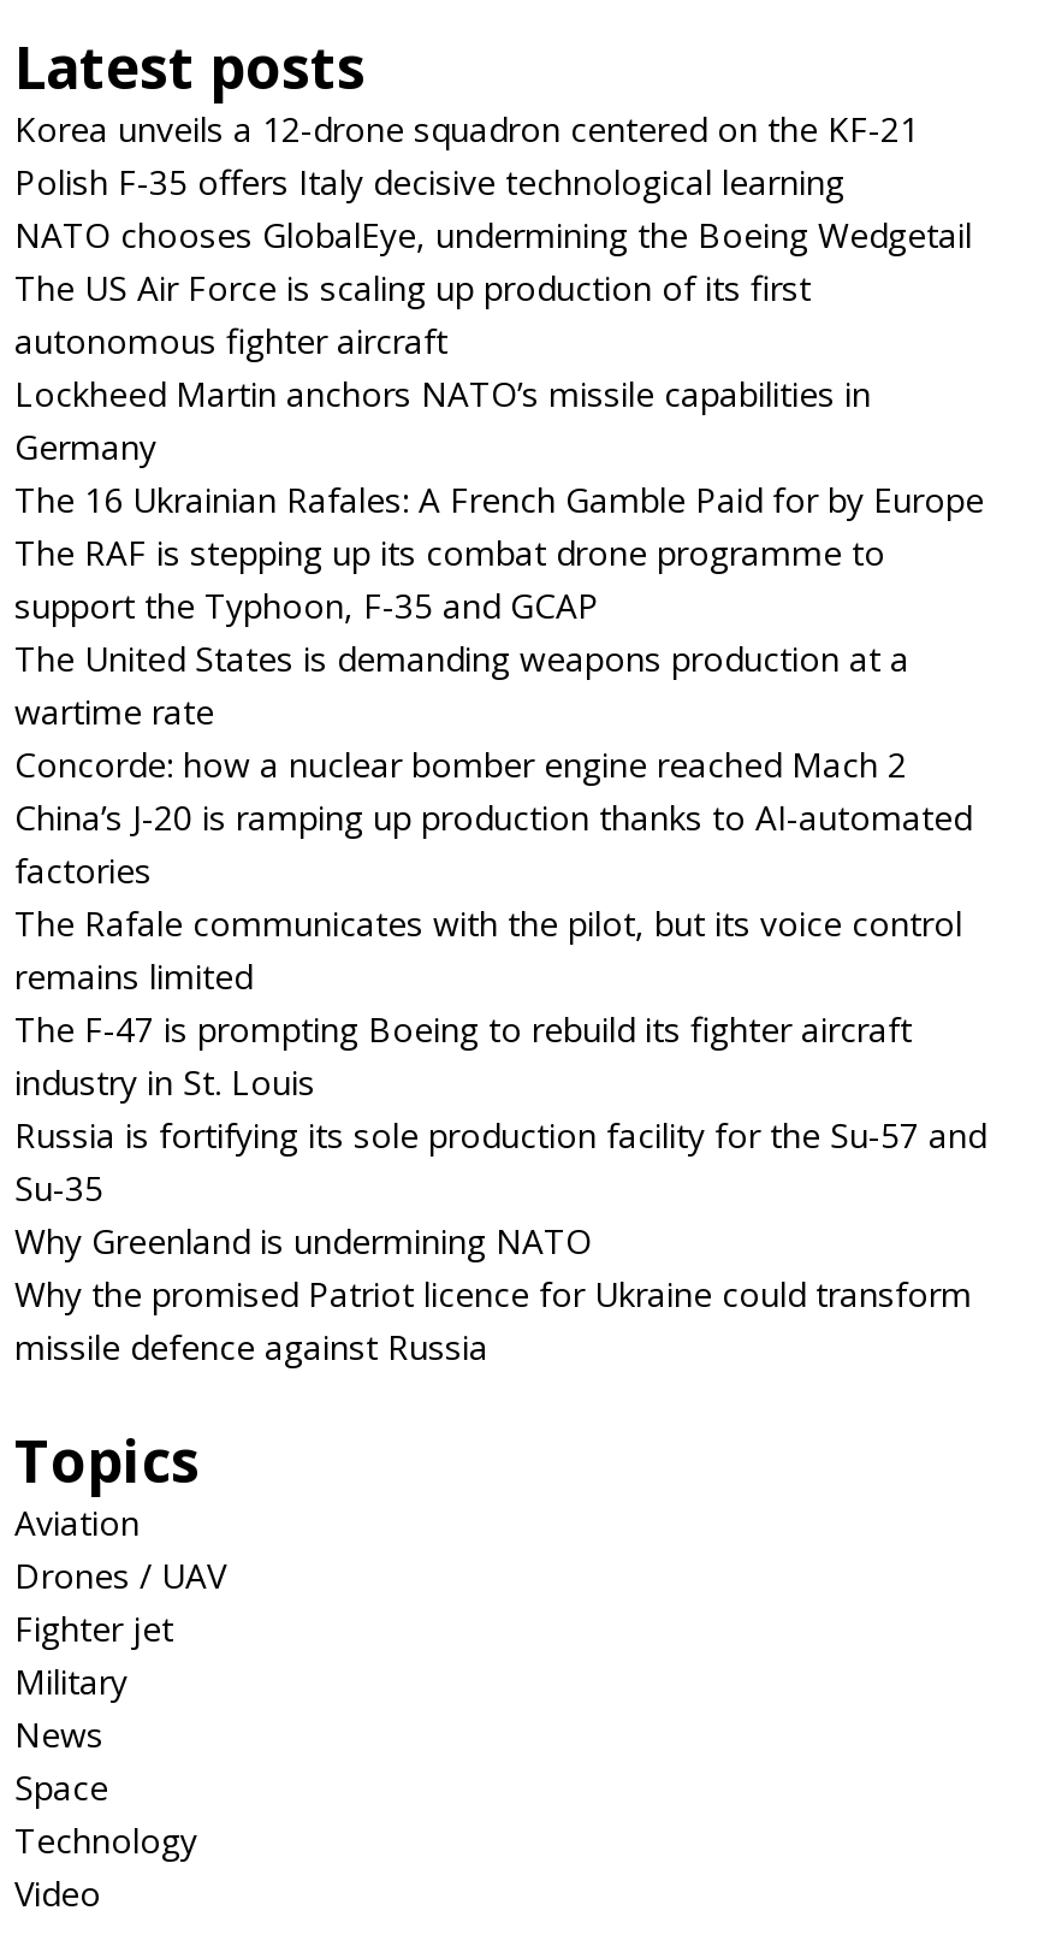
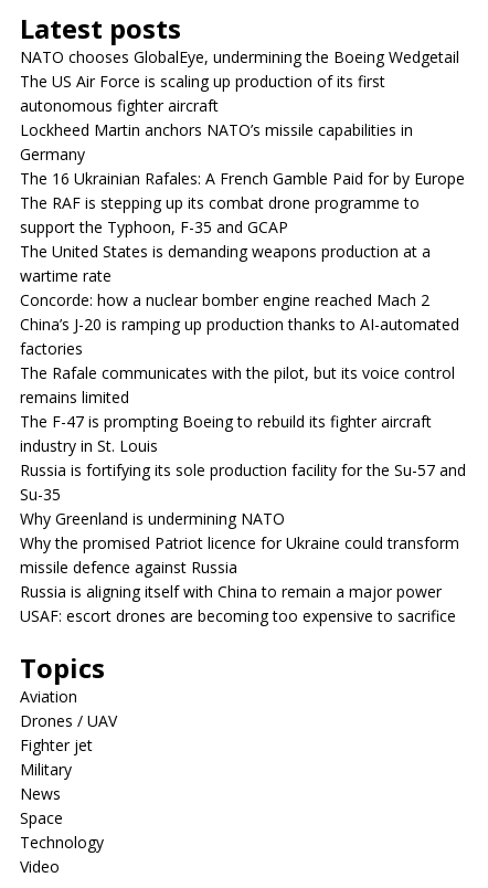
- Korea unveils a 12-drone squadron centered on the KF-21
- Polish F-35 offers Italy decisive technological learning

moved up: NATO chooses GlobalEye, undermining the Boeing Wedgetail | The US Air Force is scaling up production of its first | autonomous fighter aircraft | ... | Why the promised Patriot licence for Ukraine could transform | missile defence against Russia

+ Russia is aligning itself with China to remain a major power
+ USAF: escort drones are becoming too expensive to sacrifice
